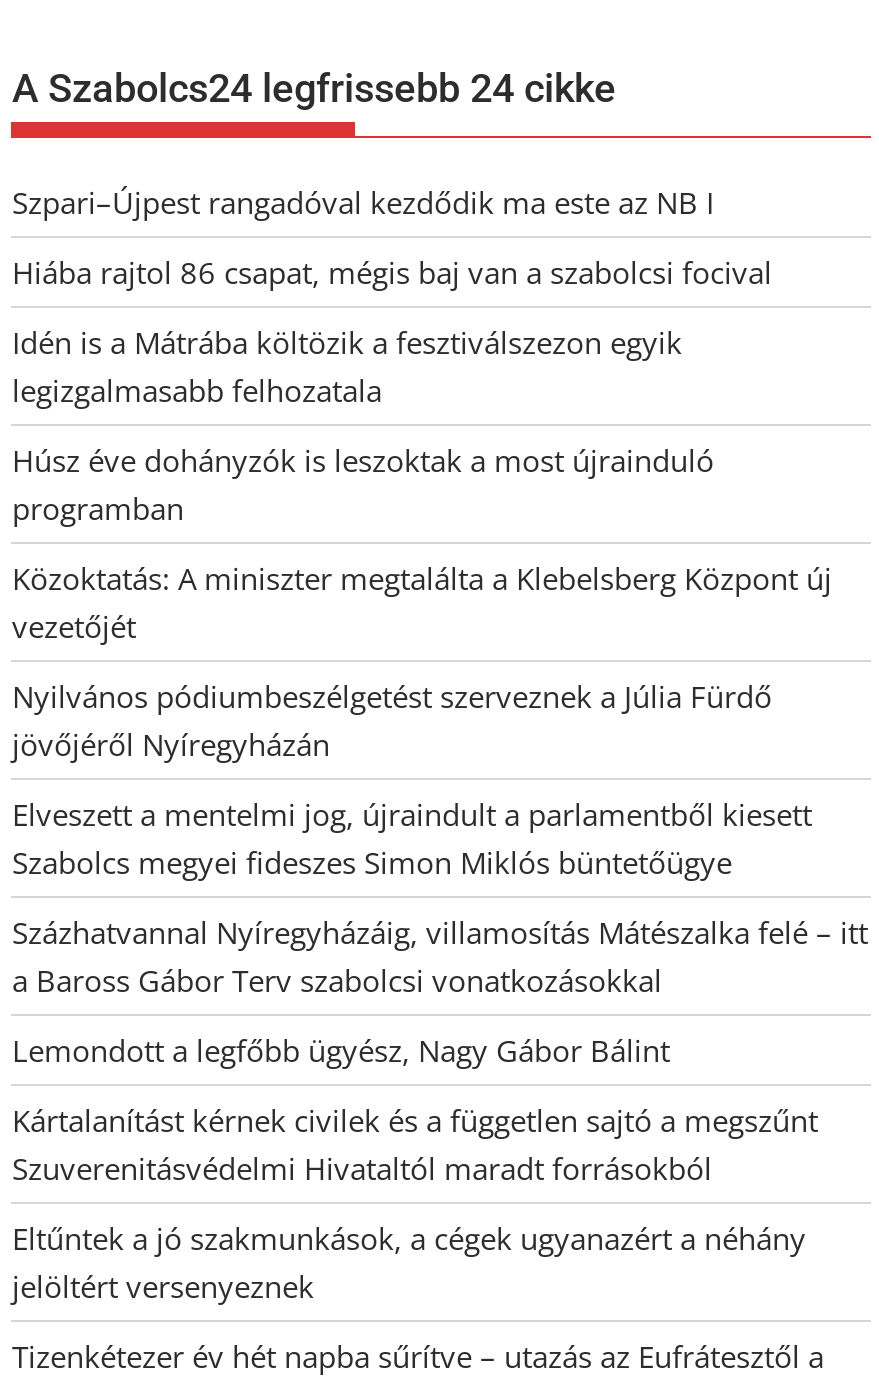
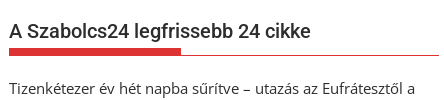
- Szpari–Újpest rangadóval kezdődik ma este az NB I
- Hiába rajtol 86 csapat, mégis baj van a szabolcsi focival
- Idén is a Mátrába költözik a fesztiválszezon egyik
- legizgalmasabb felhozatala
- Húsz éve dohányzók is leszoktak a most újrainduló
- programban
- Közoktatás: A miniszter megtalálta a Klebelsberg Központ új
- vezetőjét
- Nyilvános pódiumbeszélgetést szerveznek a Júlia Fürdő
- jövőjéről Nyíregyházán
- Elveszett a mentelmi jog, újraindult a parlamentből kiesett
- Szabolcs megyei fideszes Simon Miklós büntetőügye
- Százhatvannal Nyíregyházáig, villamosítás Mátészalka felé – itt
- a Baross Gábor Terv szabolcsi vonatkozásokkal
- Lemondott a legfőbb ügyész, Nagy Gábor Bálint
- Kártalanítást kérnek civilek és a független sajtó a megszűnt
- Szuverenitásvédelmi Hivataltól maradt forrásokból
- Eltűntek a jó szakmunkások, a cégek ugyanazért a néhány
- jelöltért versenyeznek
